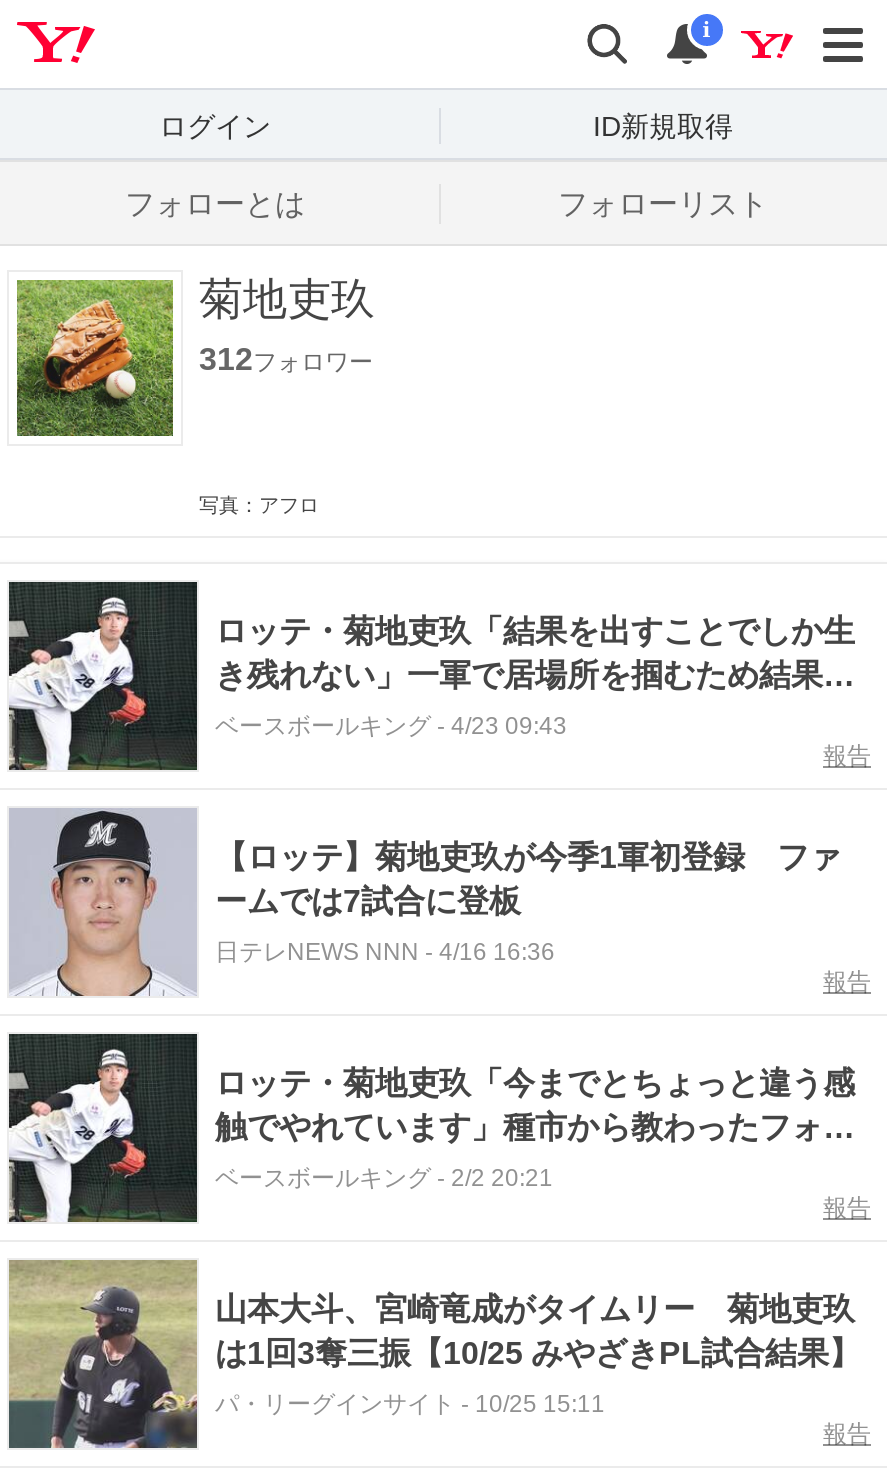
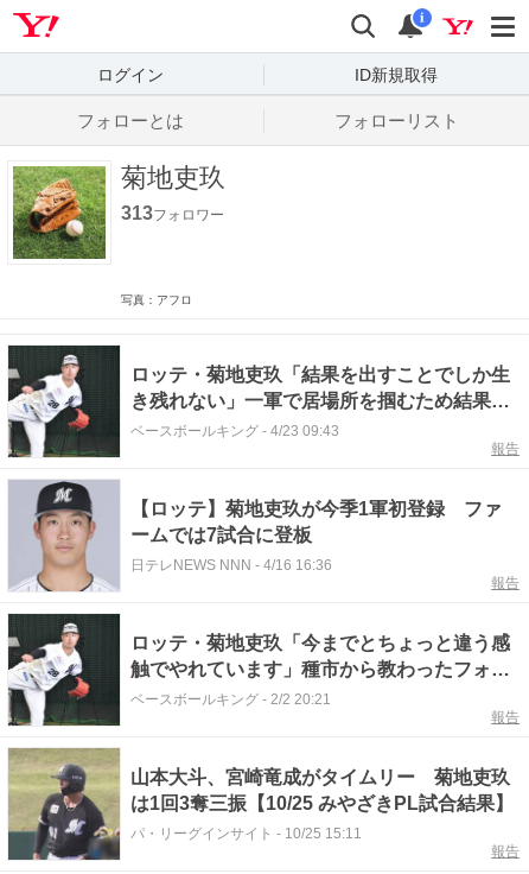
- 312フォロワー
+ 313フォロワー
